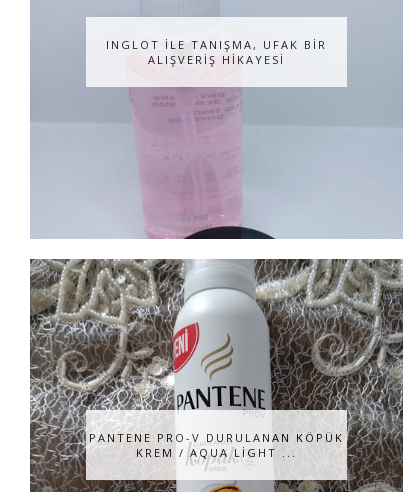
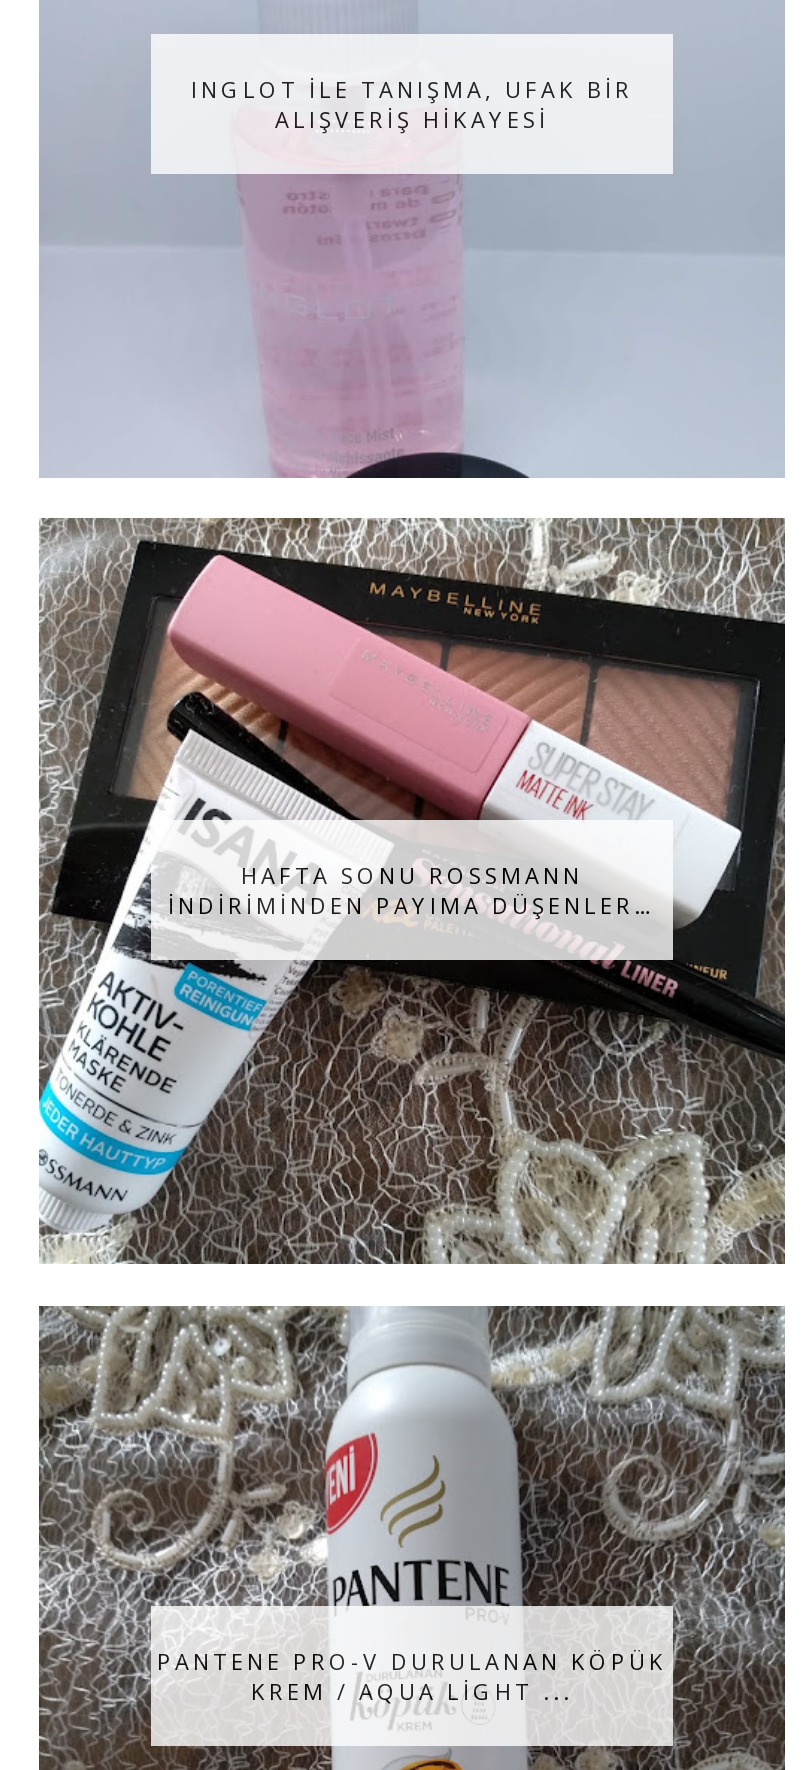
+ [image]
+ HAFTA SONU ROSSMANN
+ İNDİRİMİNDEN PAYIMA DÜŞENLER…
